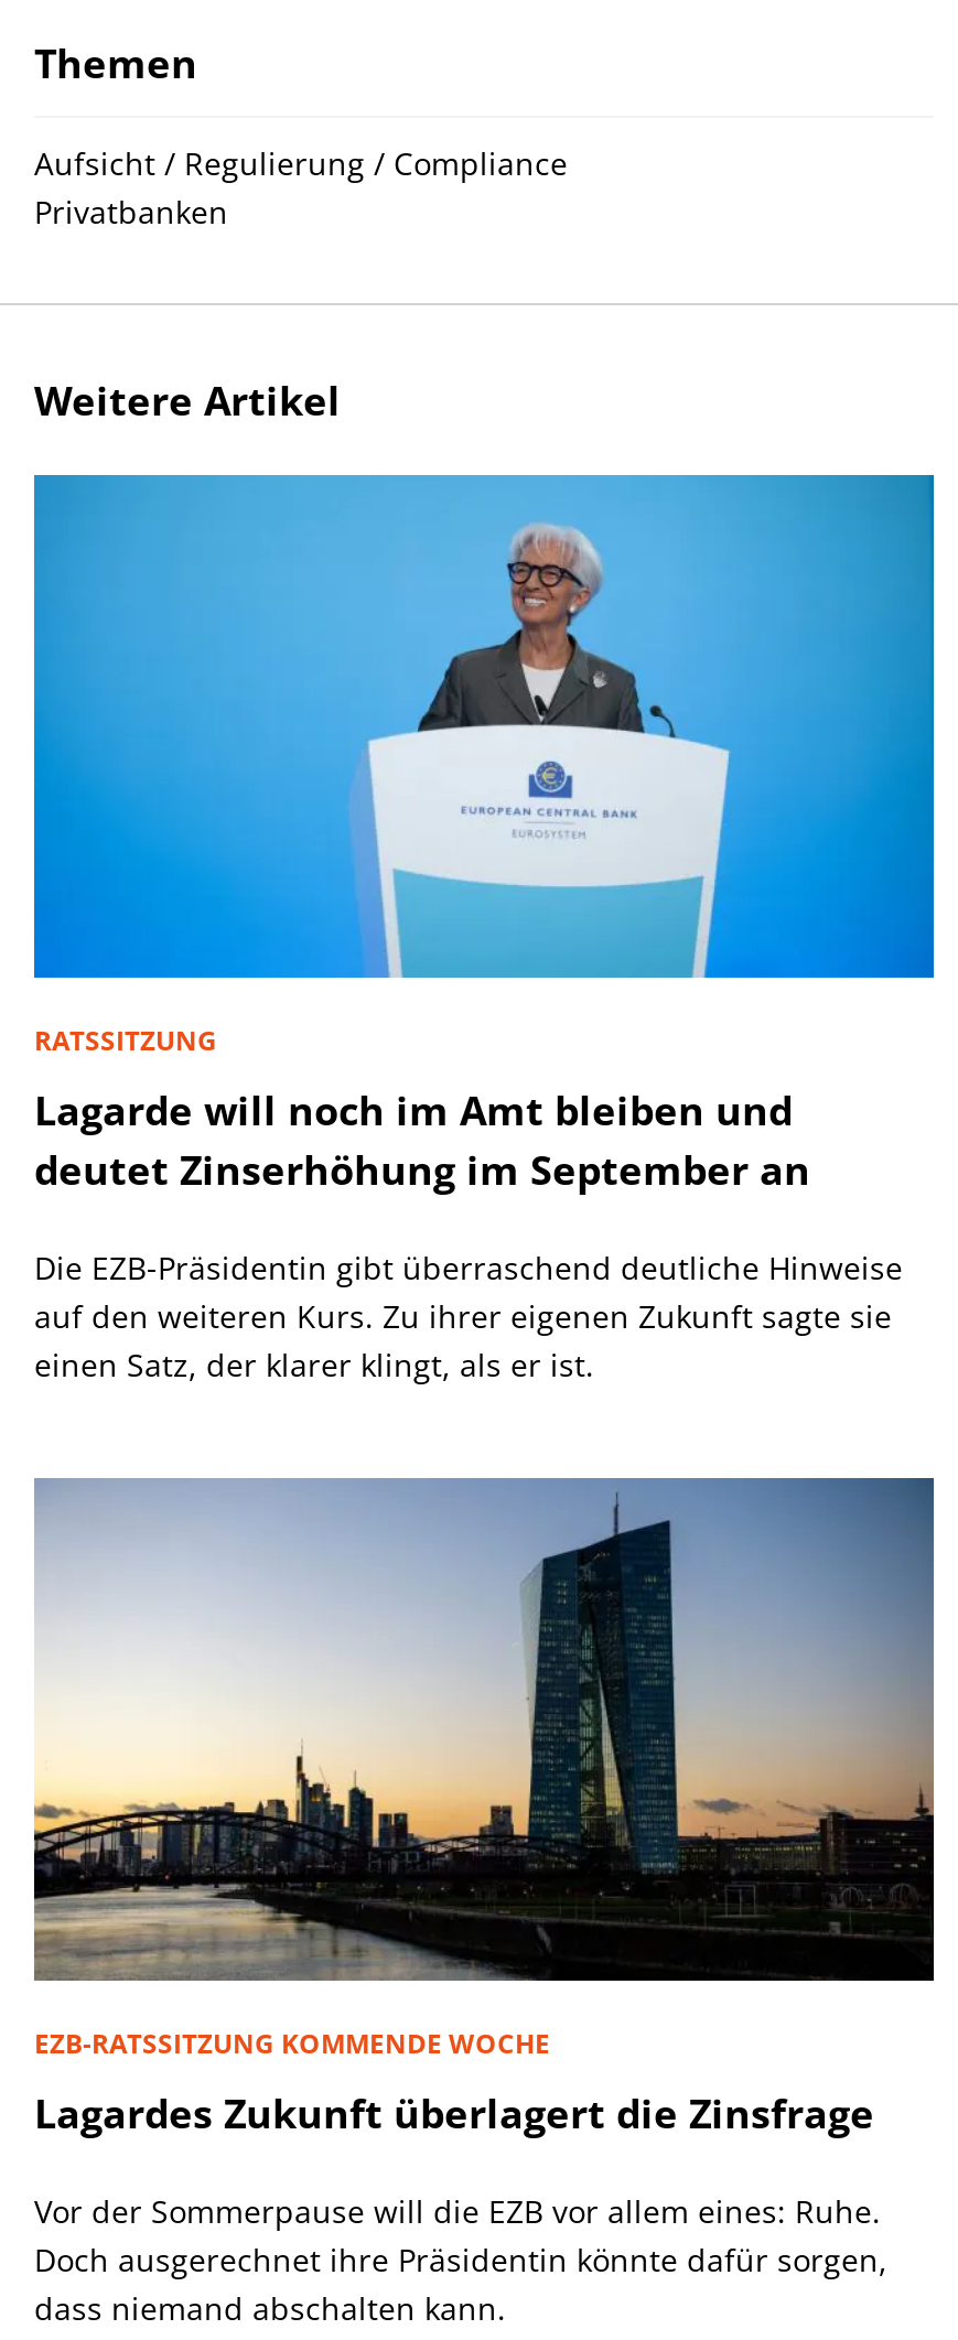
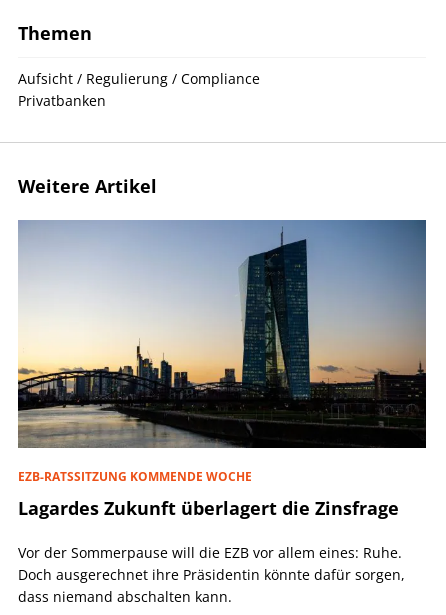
- [image]
- RATSSITZUNG
- Lagarde will noch im Amt bleiben und
- deutet Zinserhöhung im September an
- Die EZB-Präsidentin gibt überraschend deutliche Hinweise
- auf den weiteren Kurs. Zu ihrer eigenen Zukunft sagte sie
- einen Satz, der klarer klingt, als er ist.
